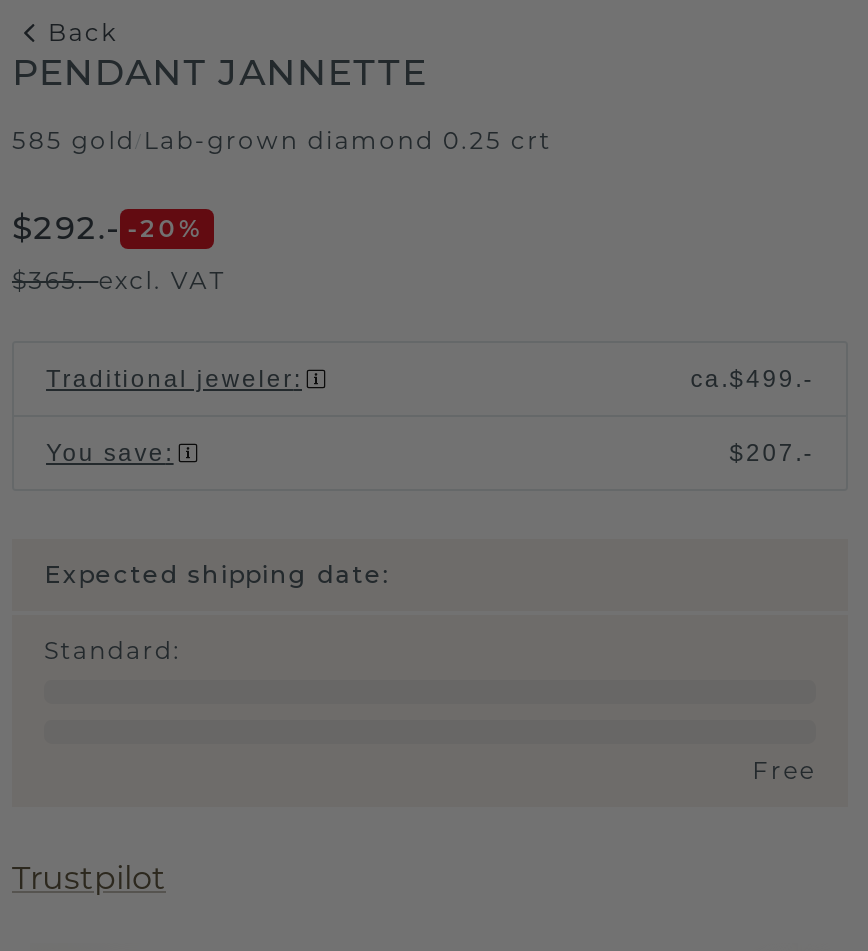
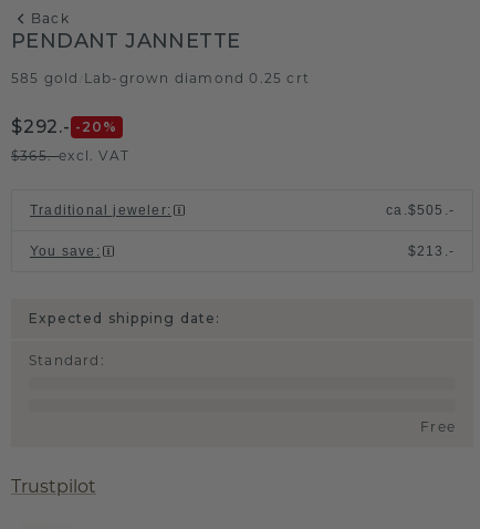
- ca. $499.-
+ ca. $505.-

- $207.-
+ $213.-
